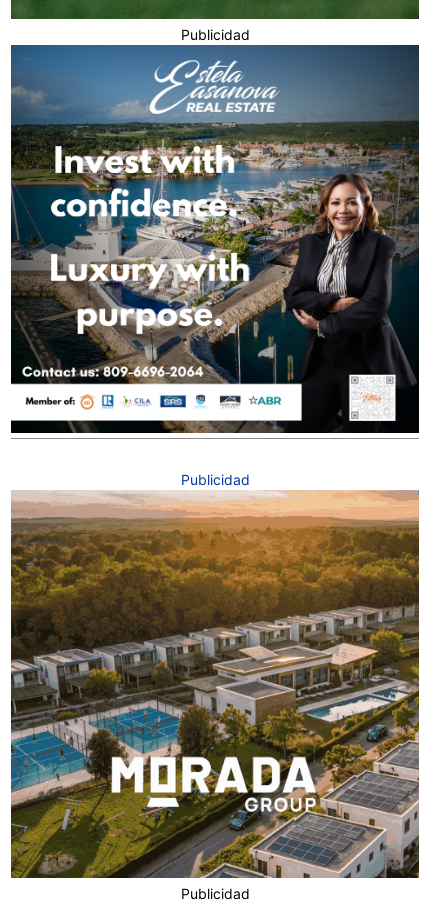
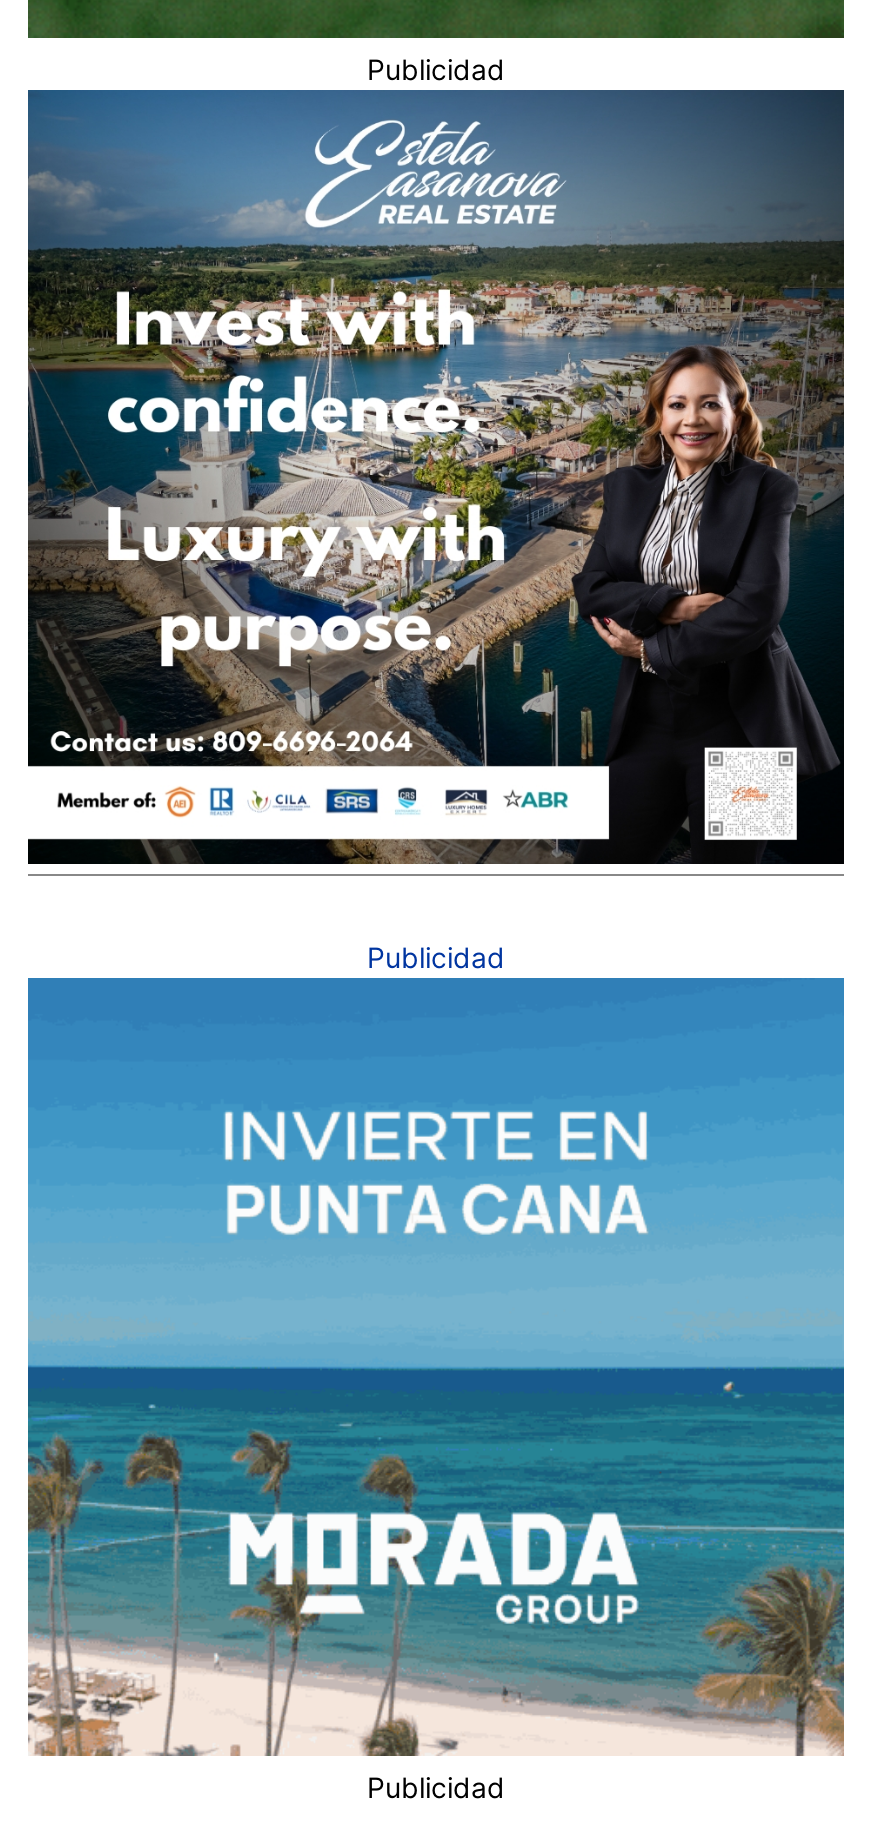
- [image]
+ [image]
